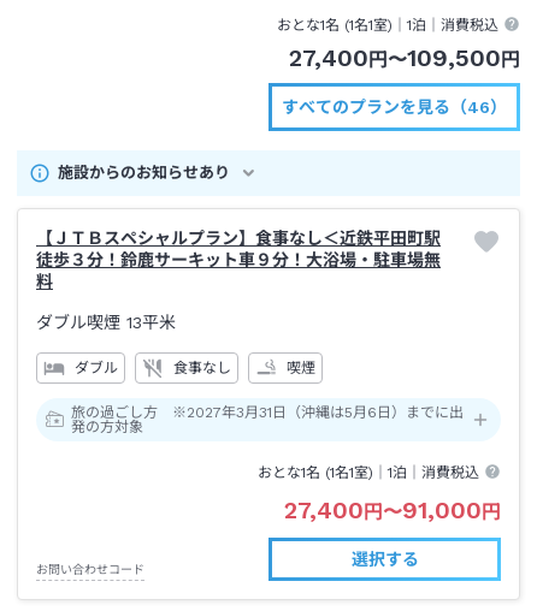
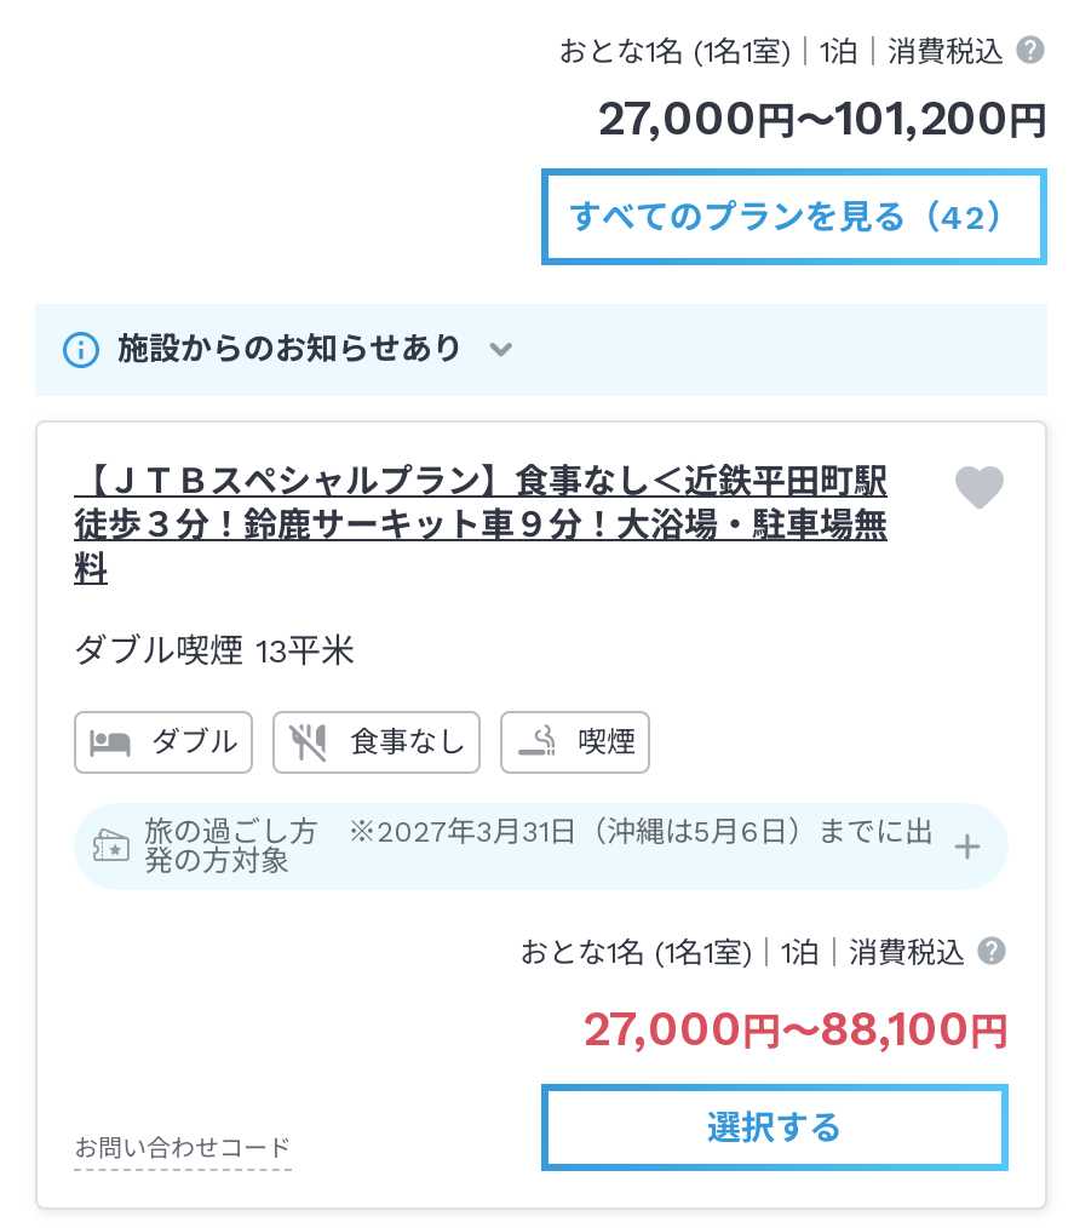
- 27,400円〜109,500円
+ 27,000円〜101,200円

- すべてのプランを見る（46）
+ すべてのプランを見る（42）

- 27,400円〜91,000円
+ 27,000円〜88,100円
